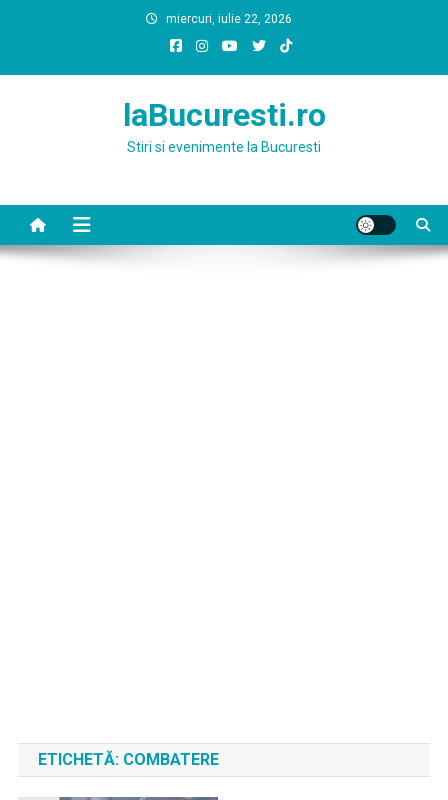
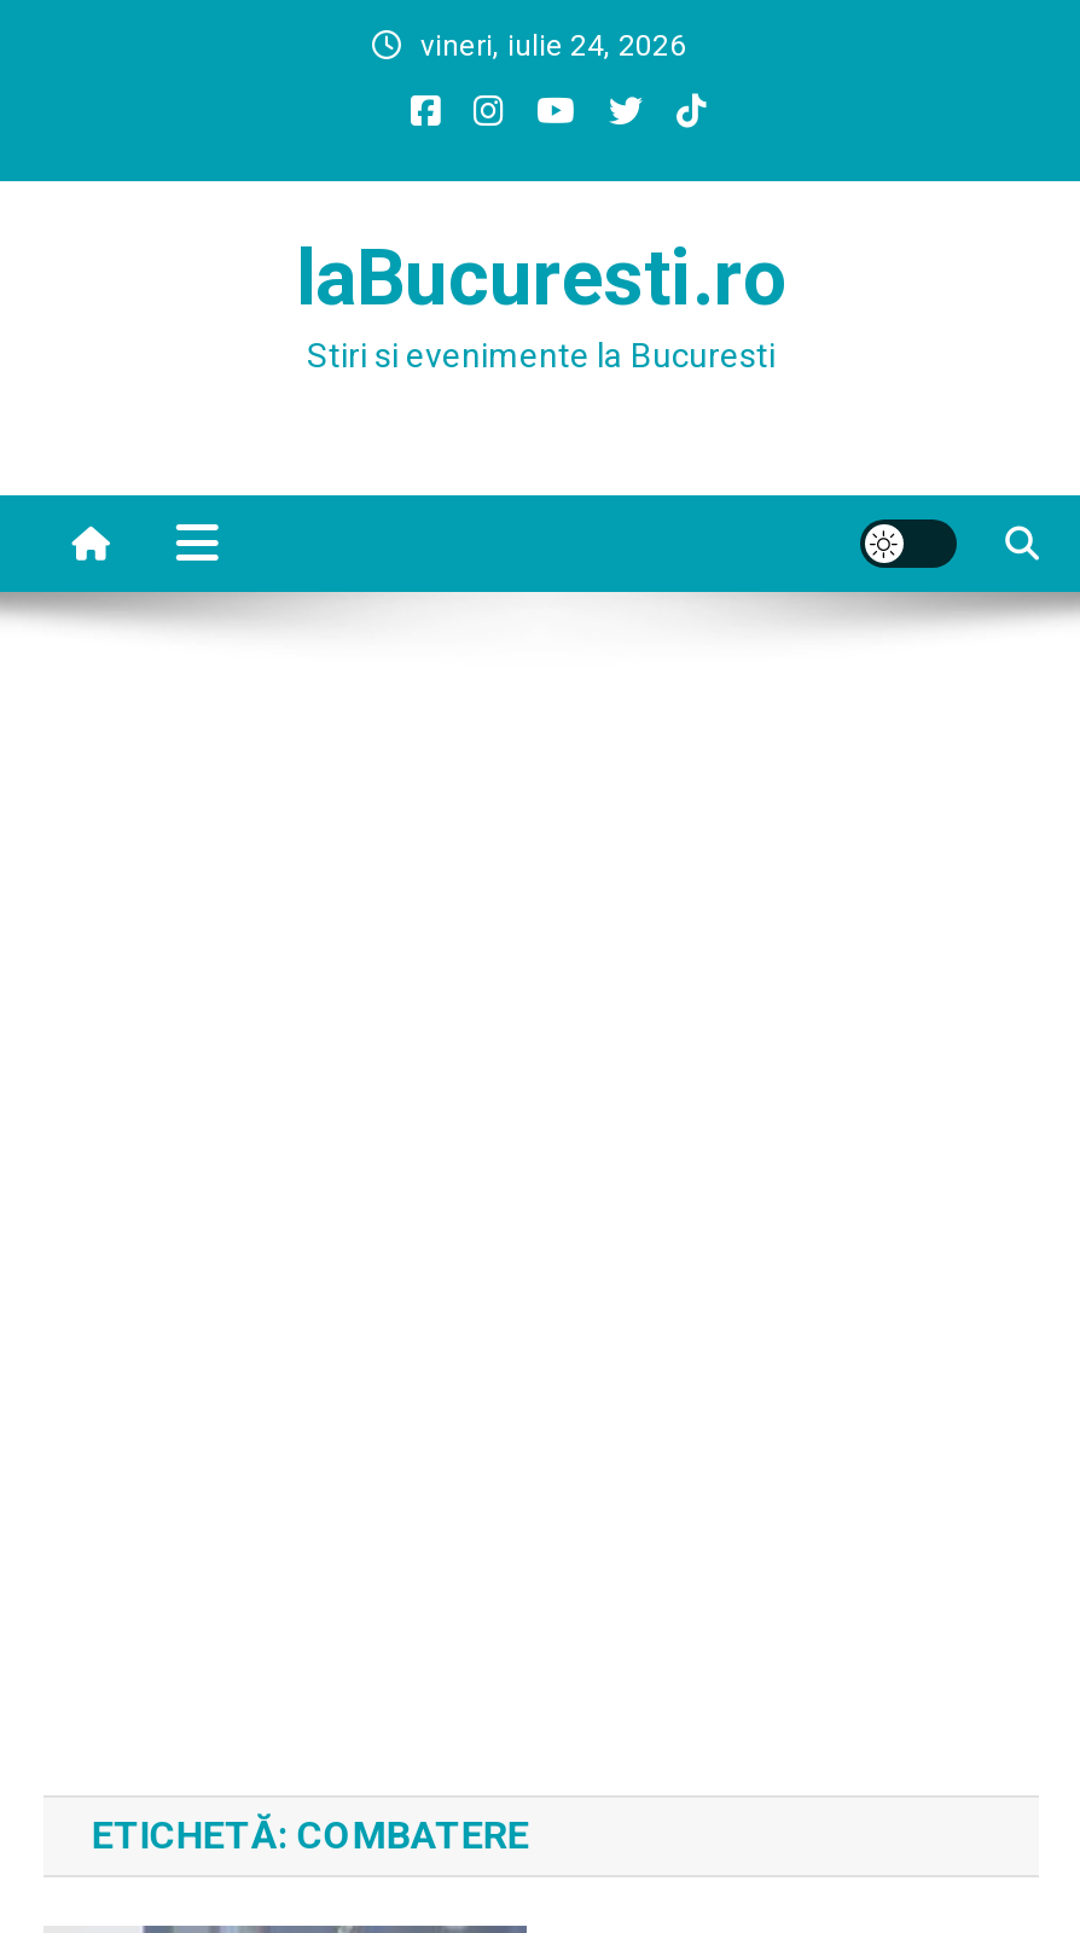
- miercuri, iulie 22, 2026
+ vineri, iulie 24, 2026
